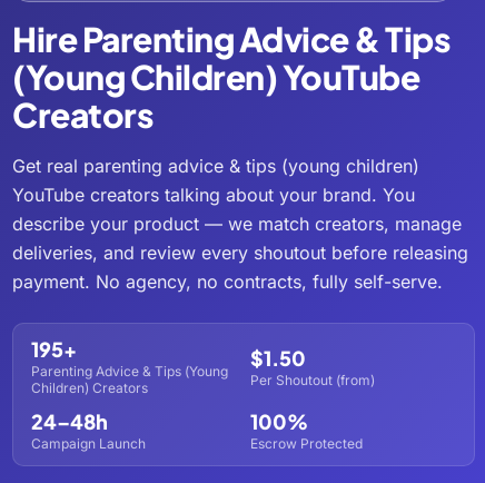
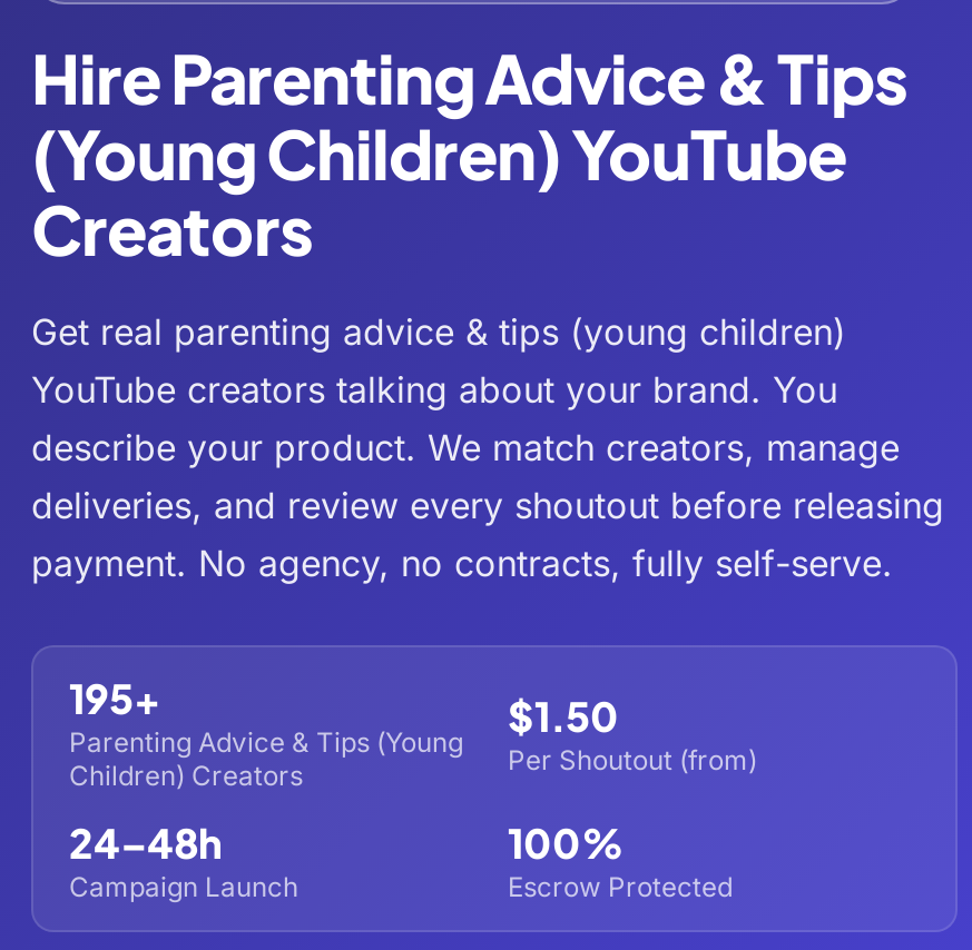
- describe your product — we match creators, manage
+ describe your product. We match creators, manage
